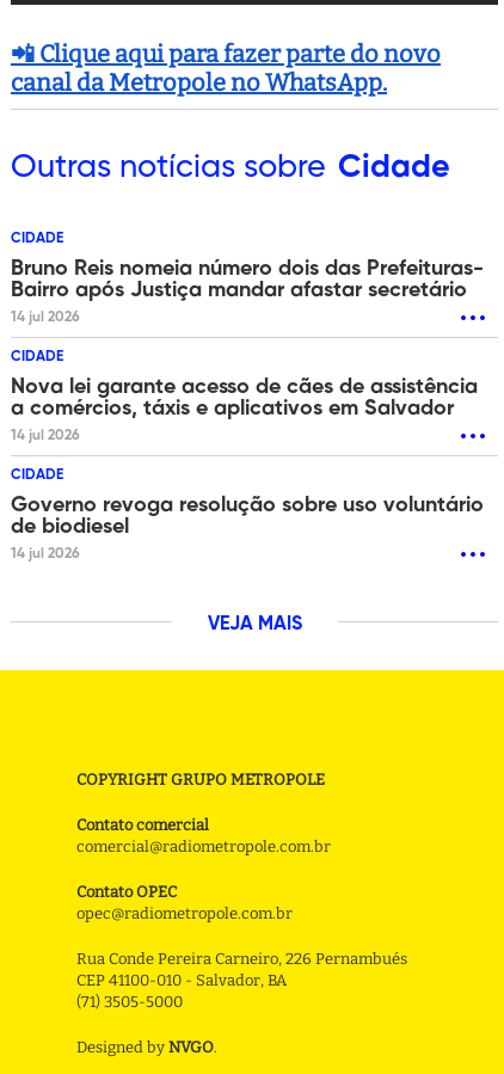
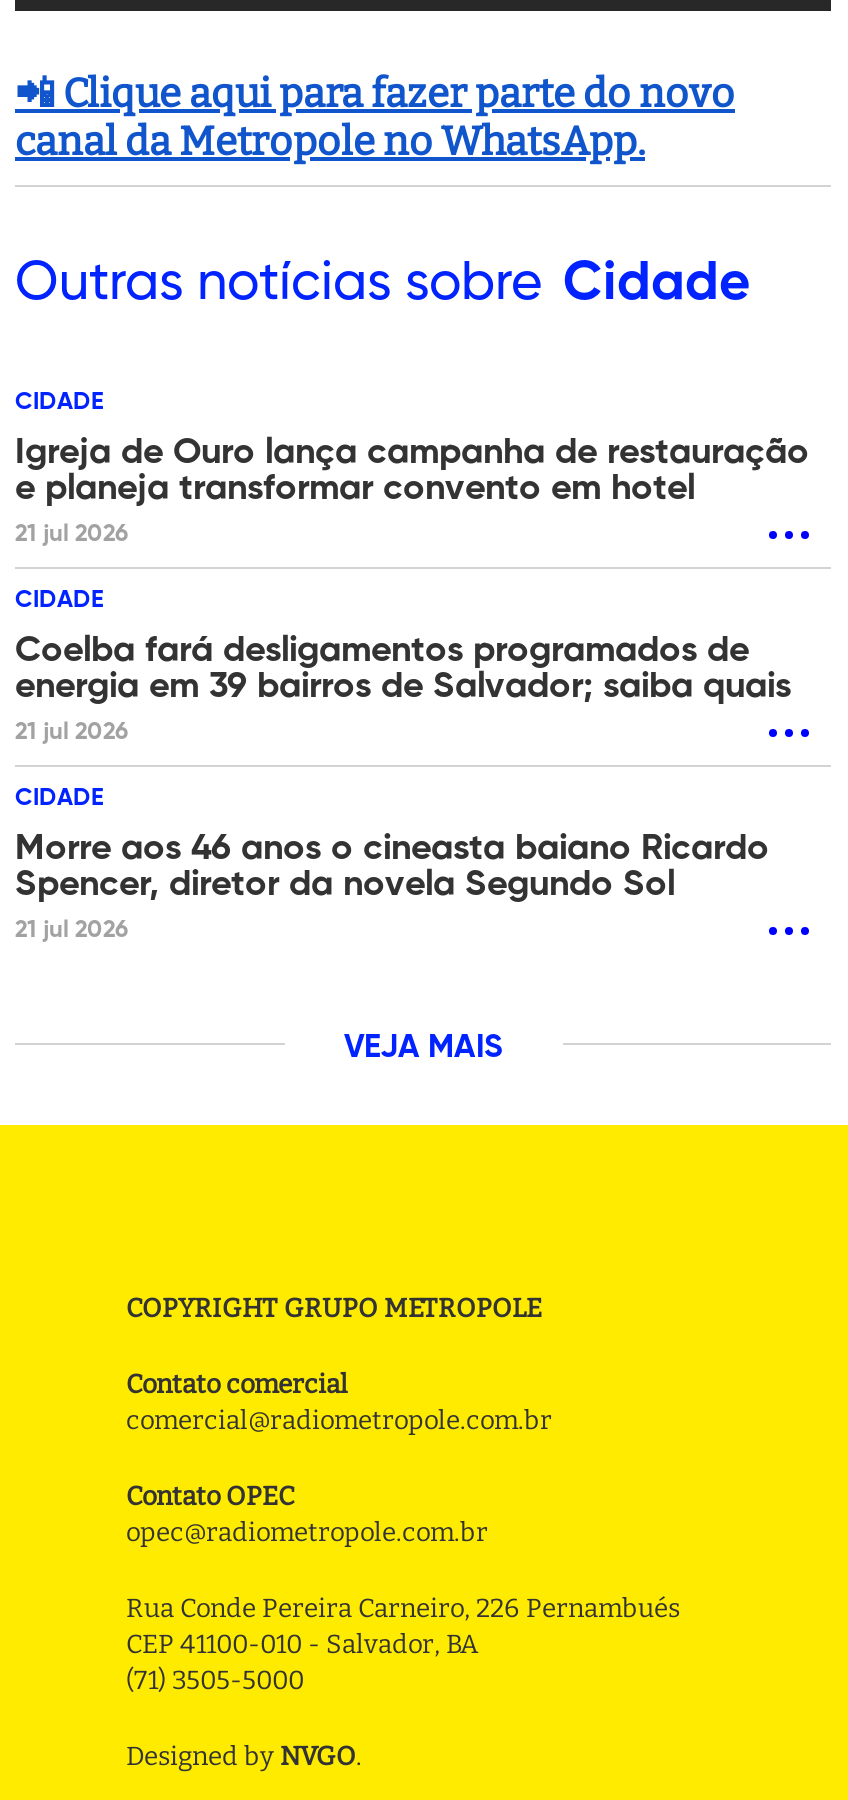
- Bruno Reis nomeia número dois das Prefeituras-
- Bairro após Justiça mandar afastar secretário
- 14 jul 2026
+ Igreja de Ouro lança campanha de restauração
+ e planeja transformar convento em hotel
+ 21 jul 2026

- Nova lei garante acesso de cães de assistência
- a comércios, táxis e aplicativos em Salvador
- 14 jul 2026
+ Coelba fará desligamentos programados de
+ energia em 39 bairros de Salvador; saiba quais
+ 21 jul 2026

- Governo revoga resolução sobre uso voluntário
- de biodiesel
- 14 jul 2026
+ Morre aos 46 anos o cineasta baiano Ricardo
+ Spencer, diretor da novela Segundo Sol
+ 21 jul 2026
